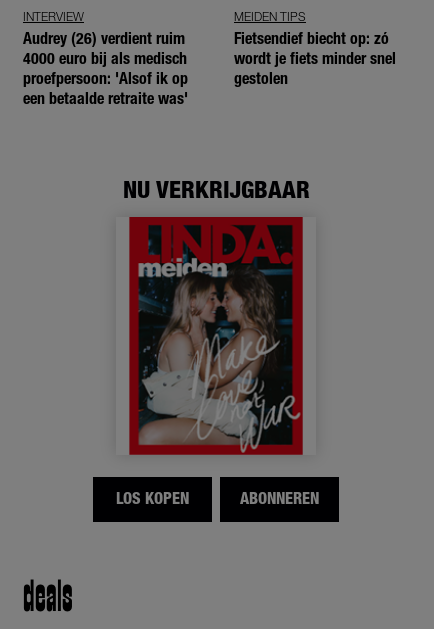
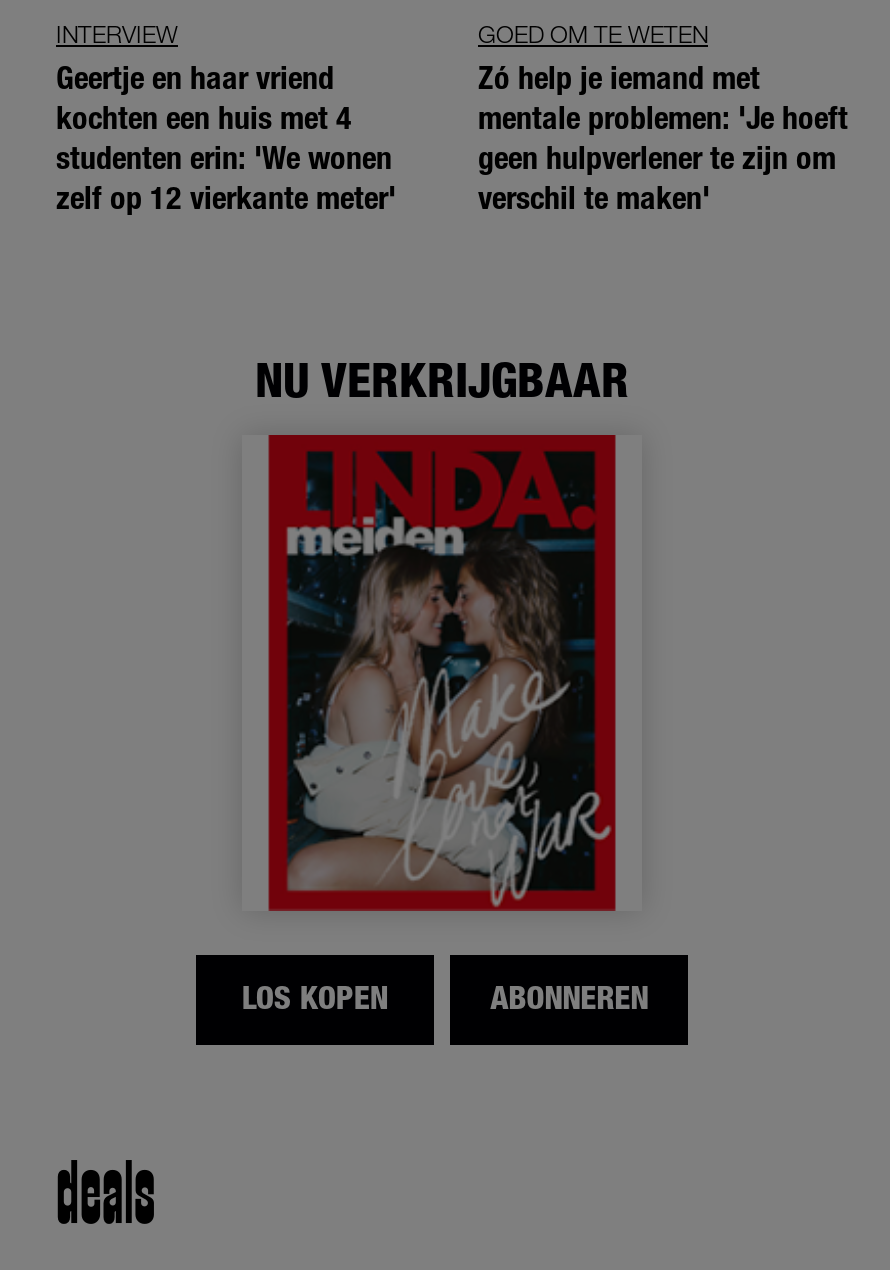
- MEIDEN TIPS
- Fietsendief biecht op: zó
- wordt je fiets minder snel
- gestolen
+ GOED OM TE WETEN
+ Zó help je iemand met
+ mentale problemen: 'Je hoeft
+ geen hulpverlener te zijn om
+ verschil te maken'

- Audrey (26) verdient ruim
- 4000 euro bij als medisch
- proefpersoon: 'Alsof ik op
- een betaalde retraite was'
+ Geertje en haar vriend
+ kochten een huis met 4
+ studenten erin: 'We wonen
+ zelf op 12 vierkante meter'
